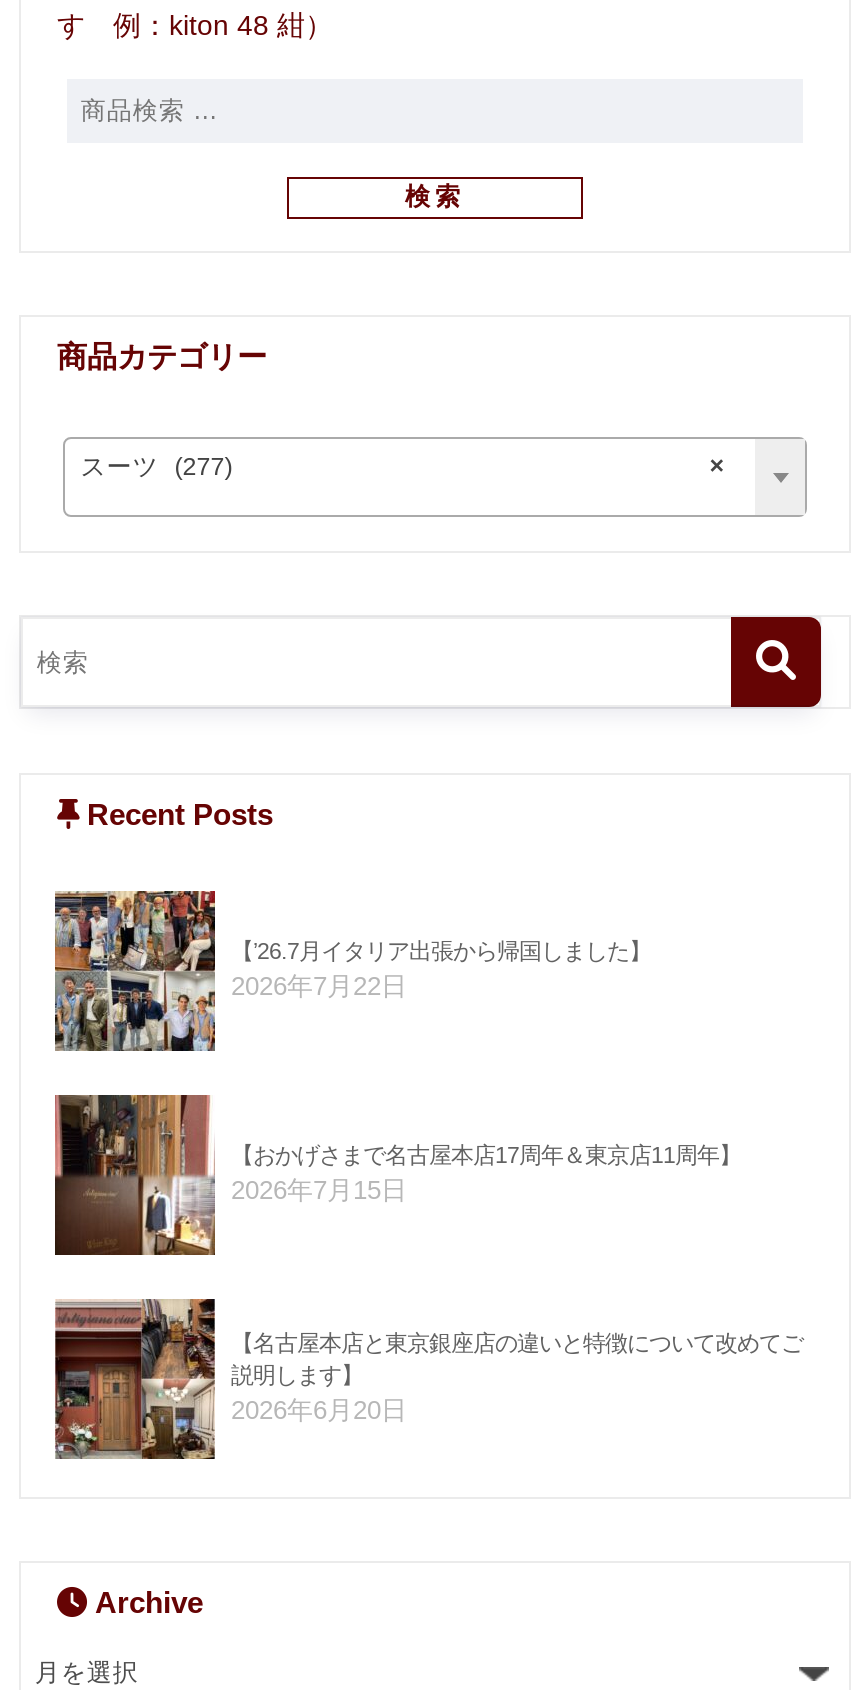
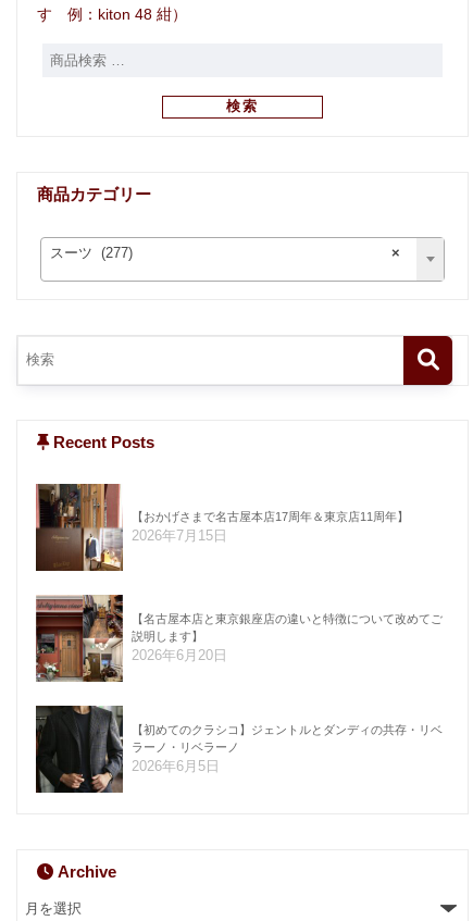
- [image]
- 【’26.7月イタリア出張から帰国しました】
- 2026年7月22日

moved up: [image] | 【おかげさまで名古屋本店17周年＆東京店11周年】 | 2026年7月15日 | 【名古屋本店と東京銀座店の違いと特徴について改めてご | 説明します】 | 2026年6月20日

+ [image]
+ 【初めてのクラシコ】ジェントルとダンディの共存・リベ
+ ラーノ・リベラーノ
+ 2026年6月5日
